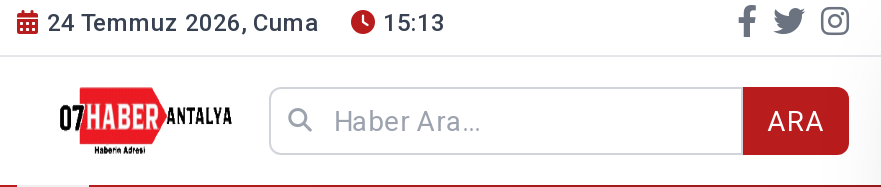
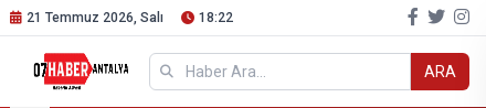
- 24 Temmuz 2026, Cuma
+ 21 Temmuz 2026, Salı

- 15:13
+ 18:22
